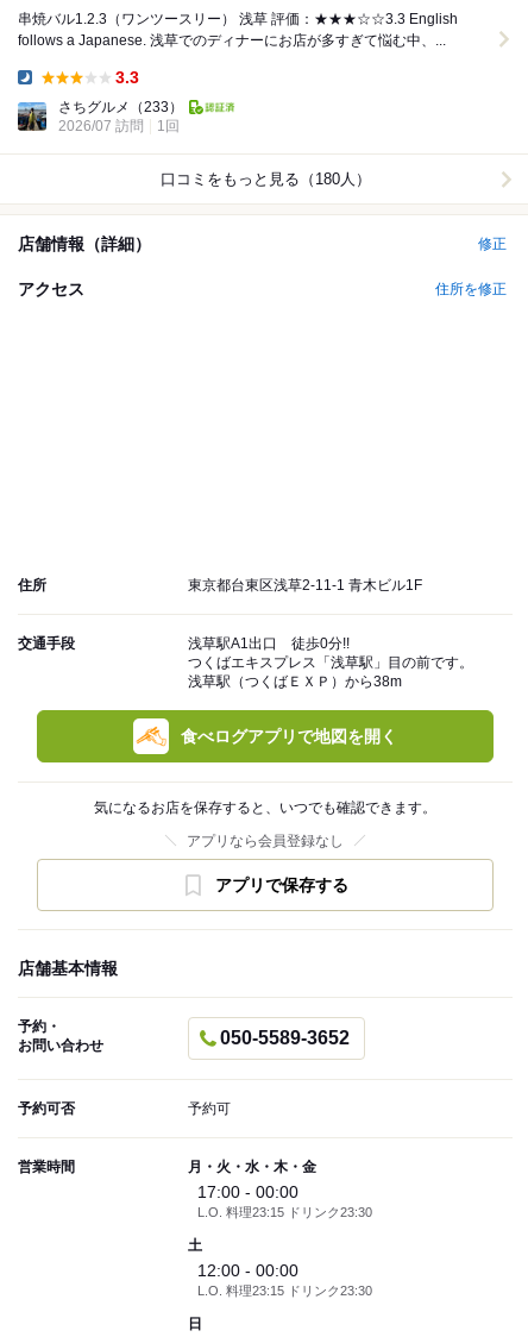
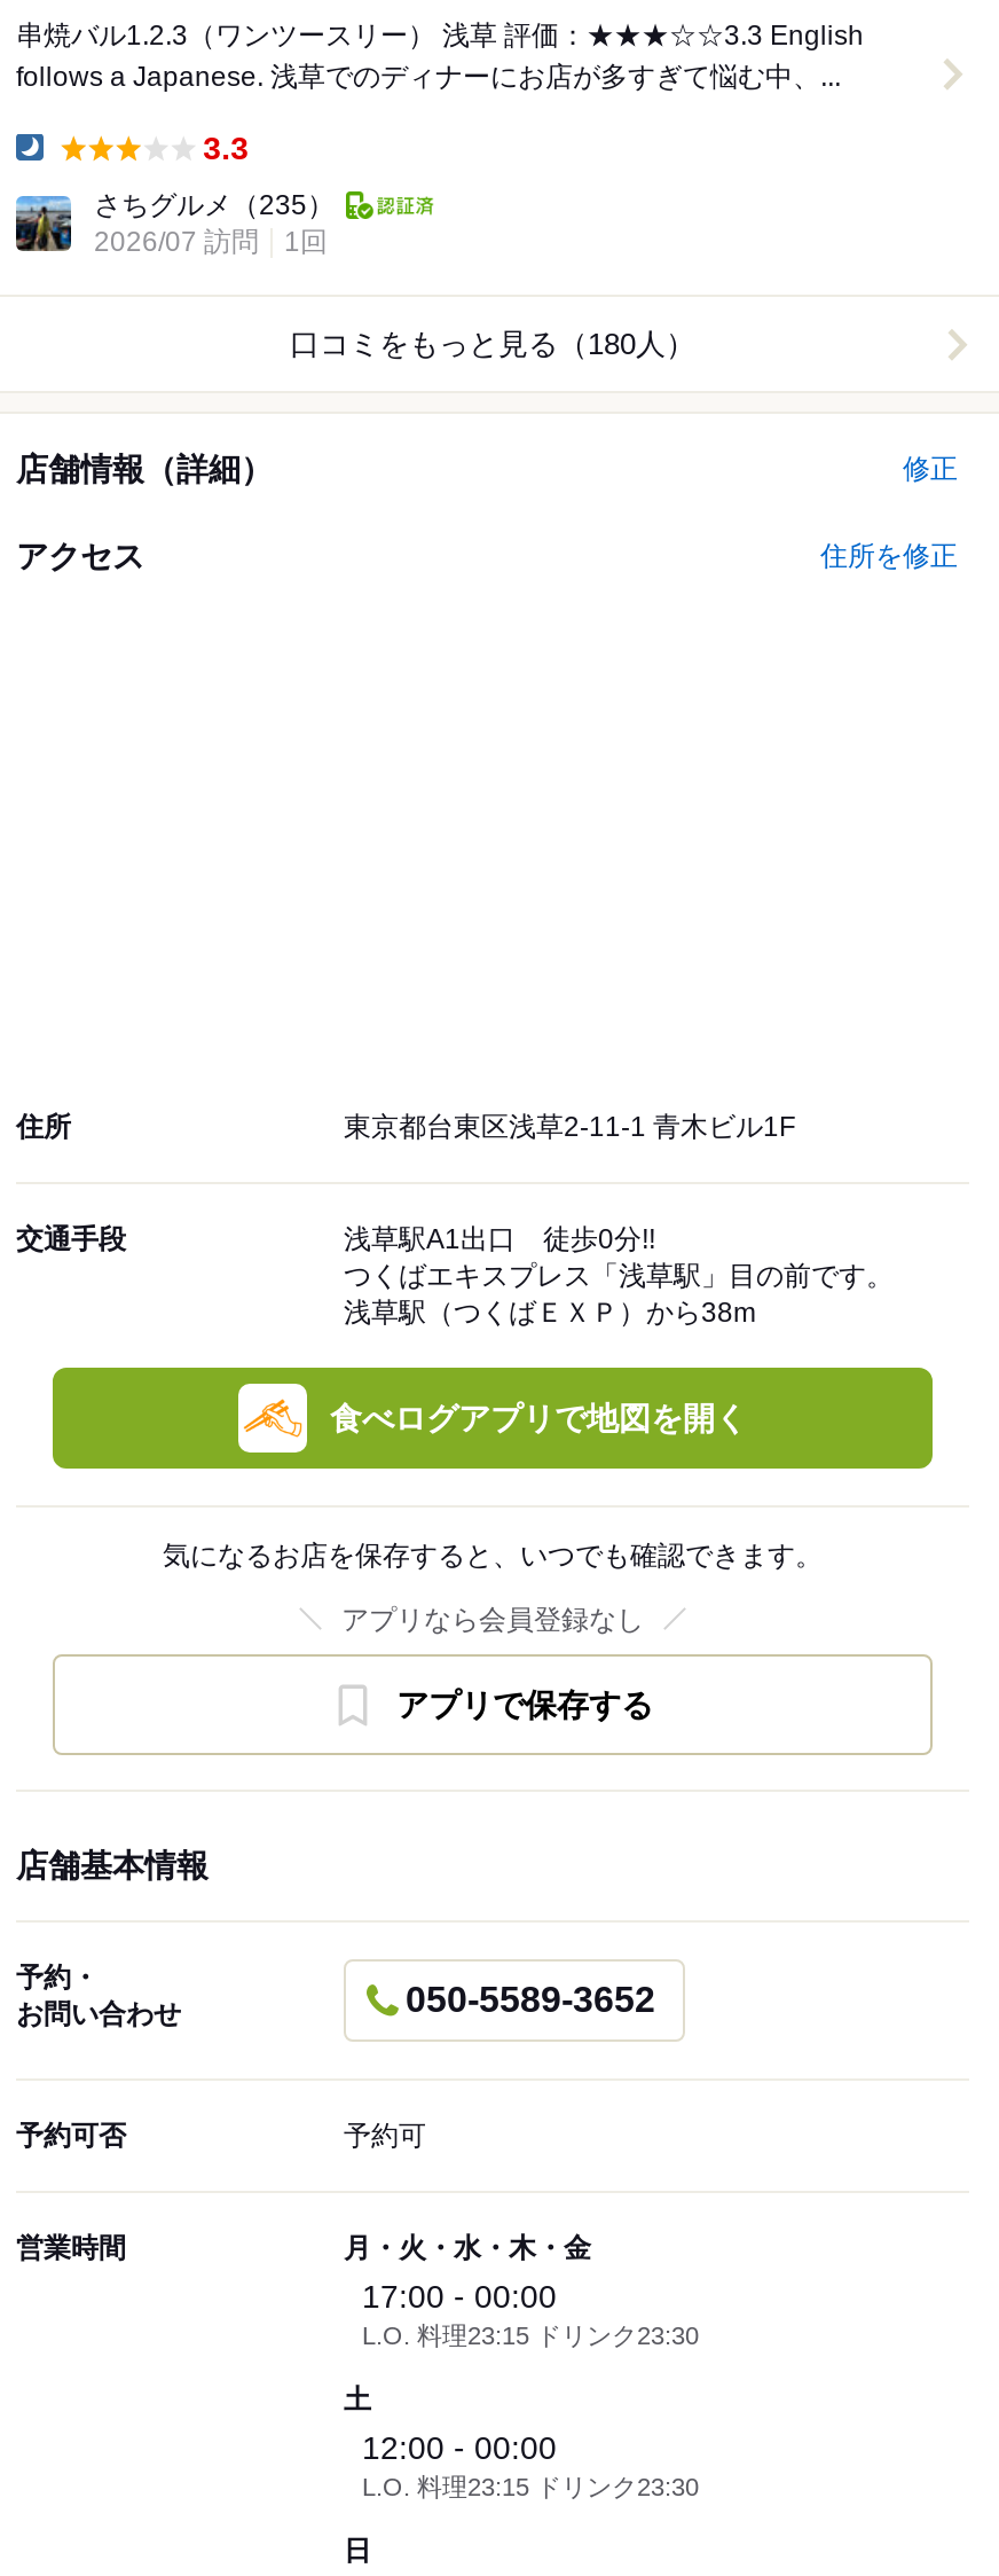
- さちグルメ（233）
+ さちグルメ（235）
